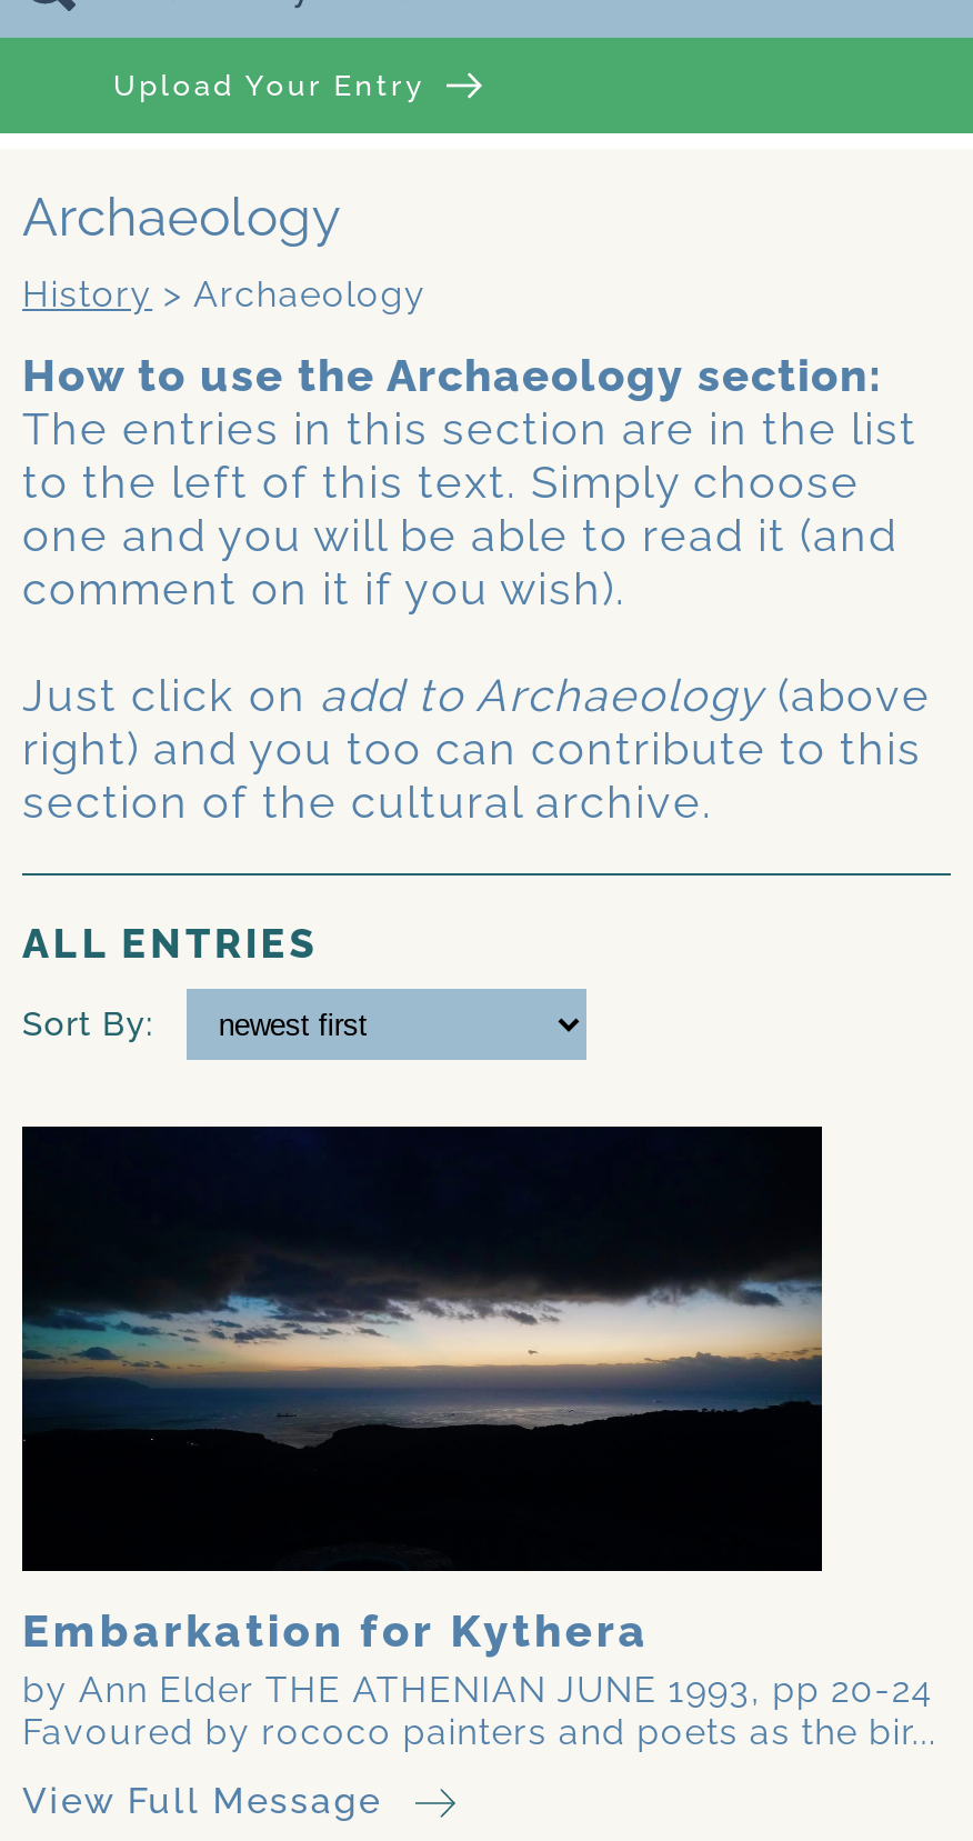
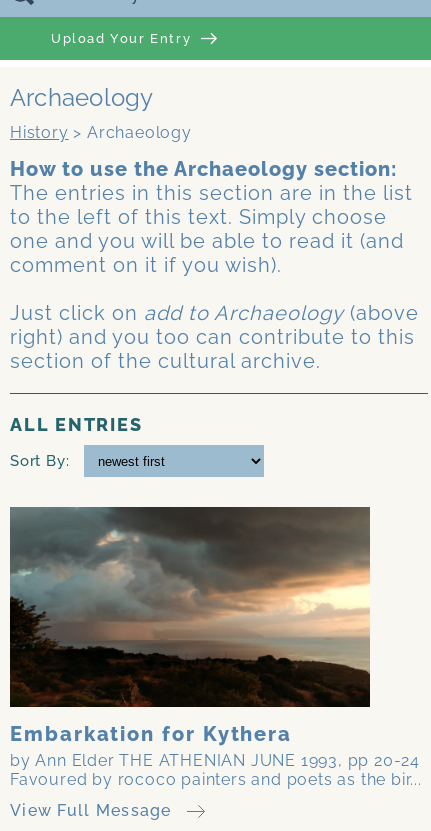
- [image]
+ [image]
